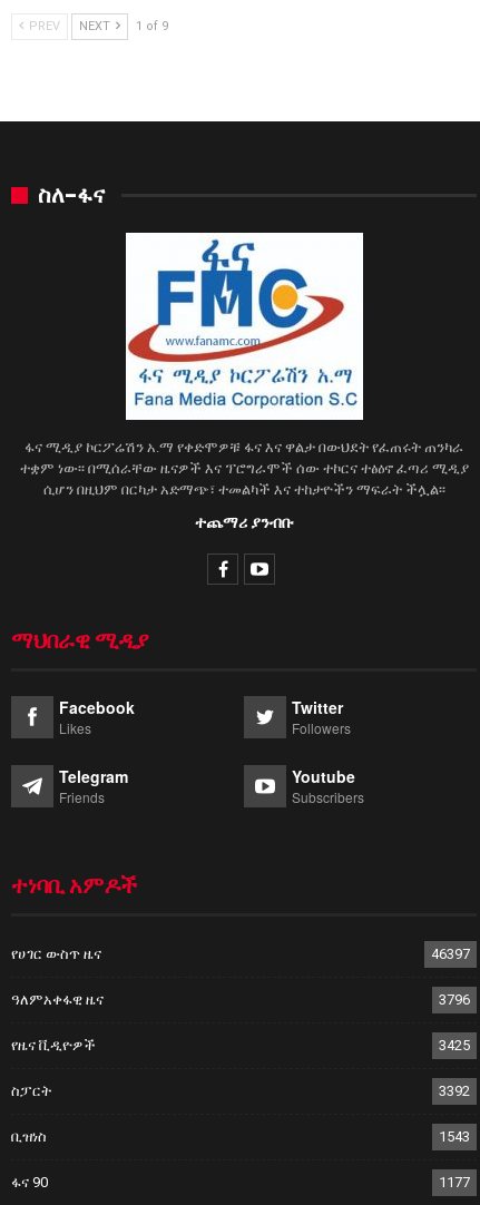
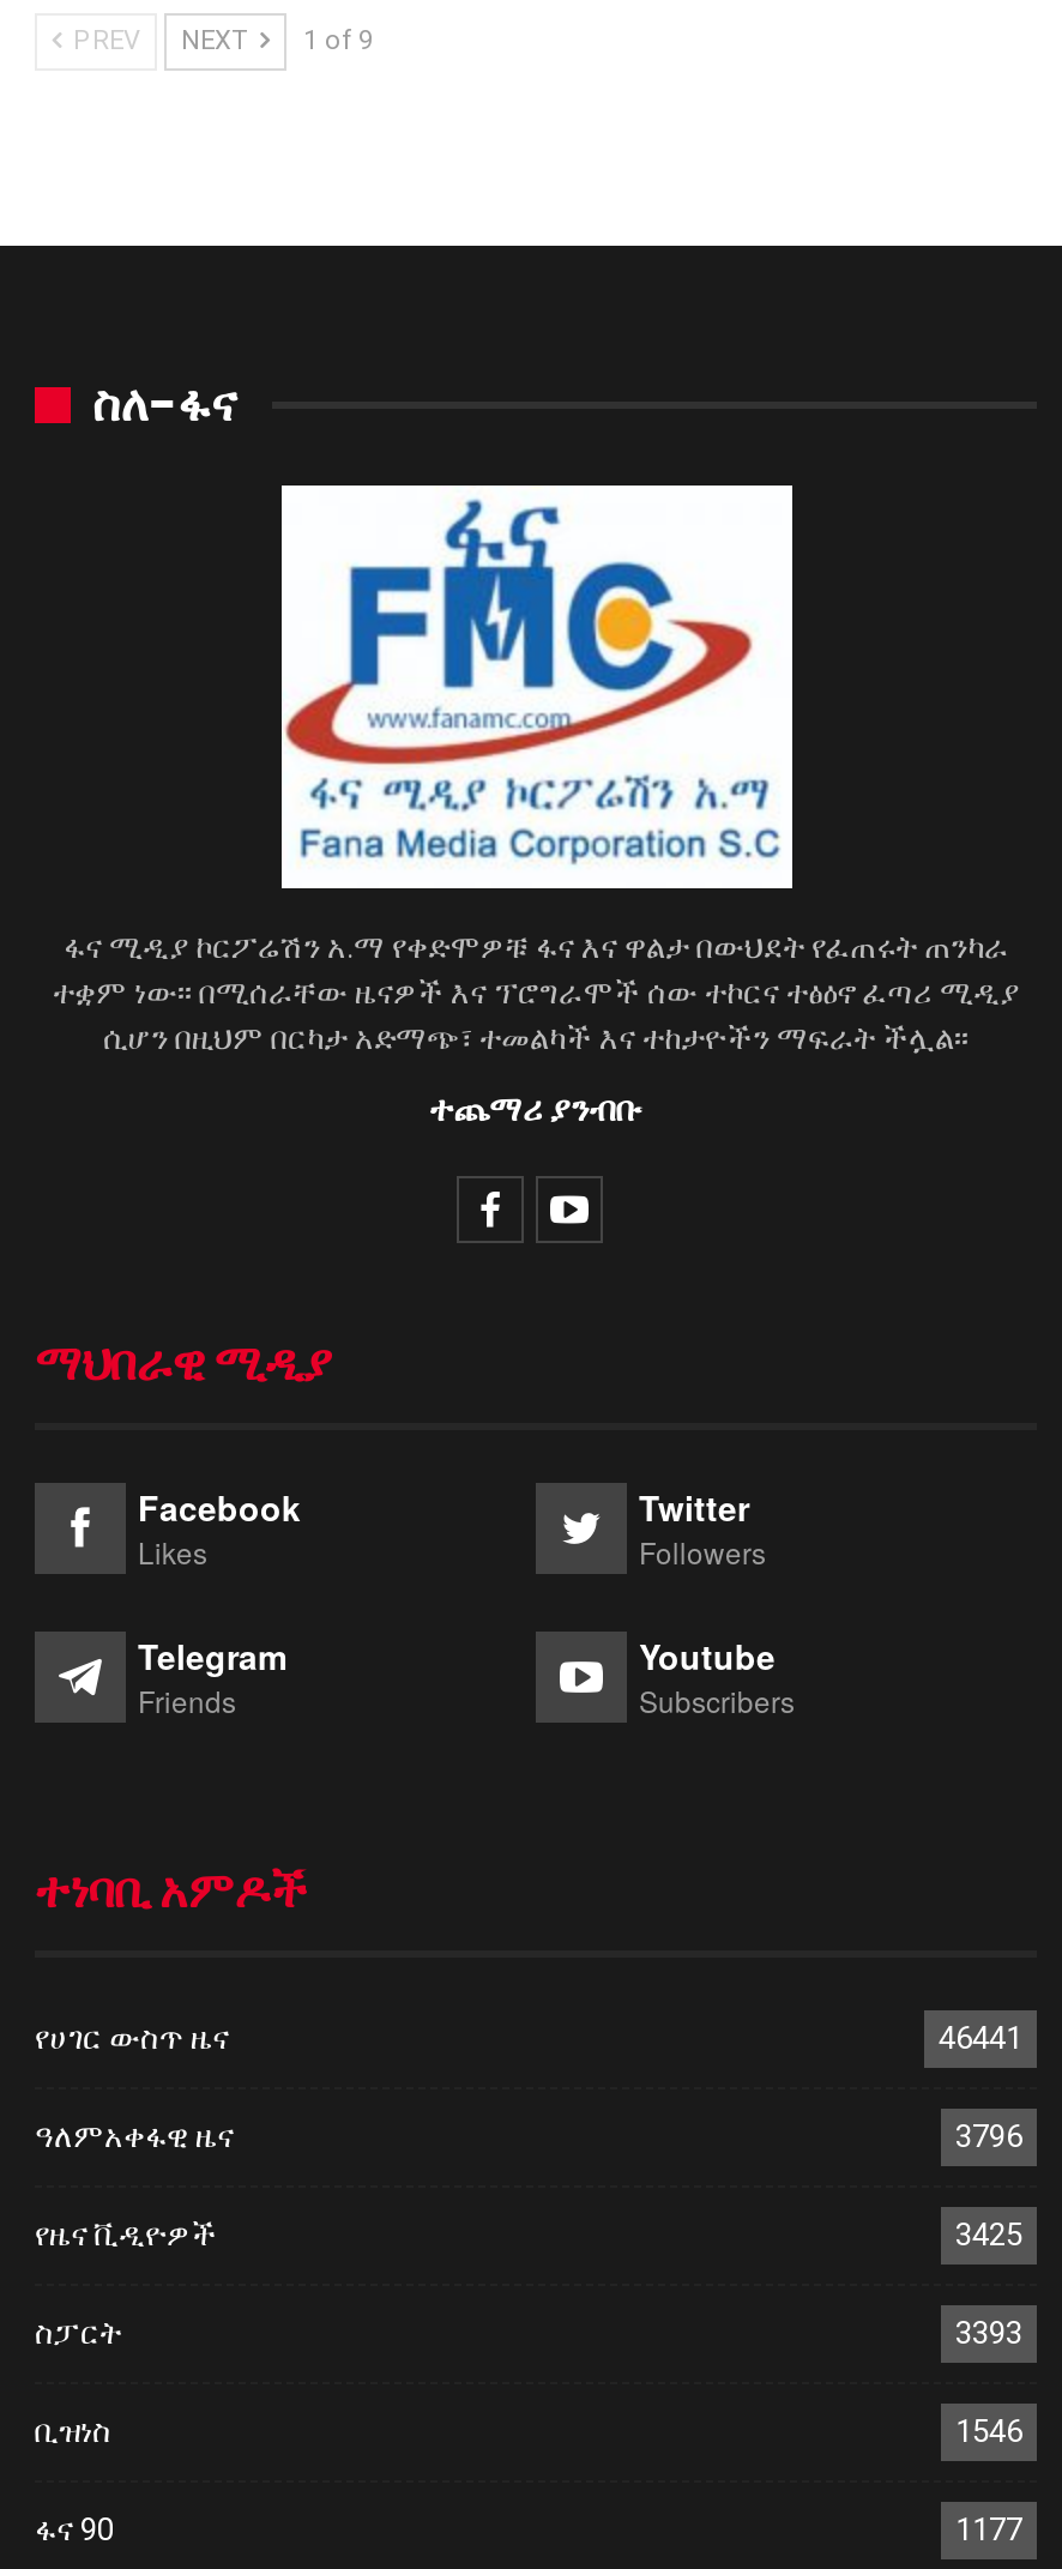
- 46397
+ 46441

- 3392
+ 3393

- 1543
+ 1546
